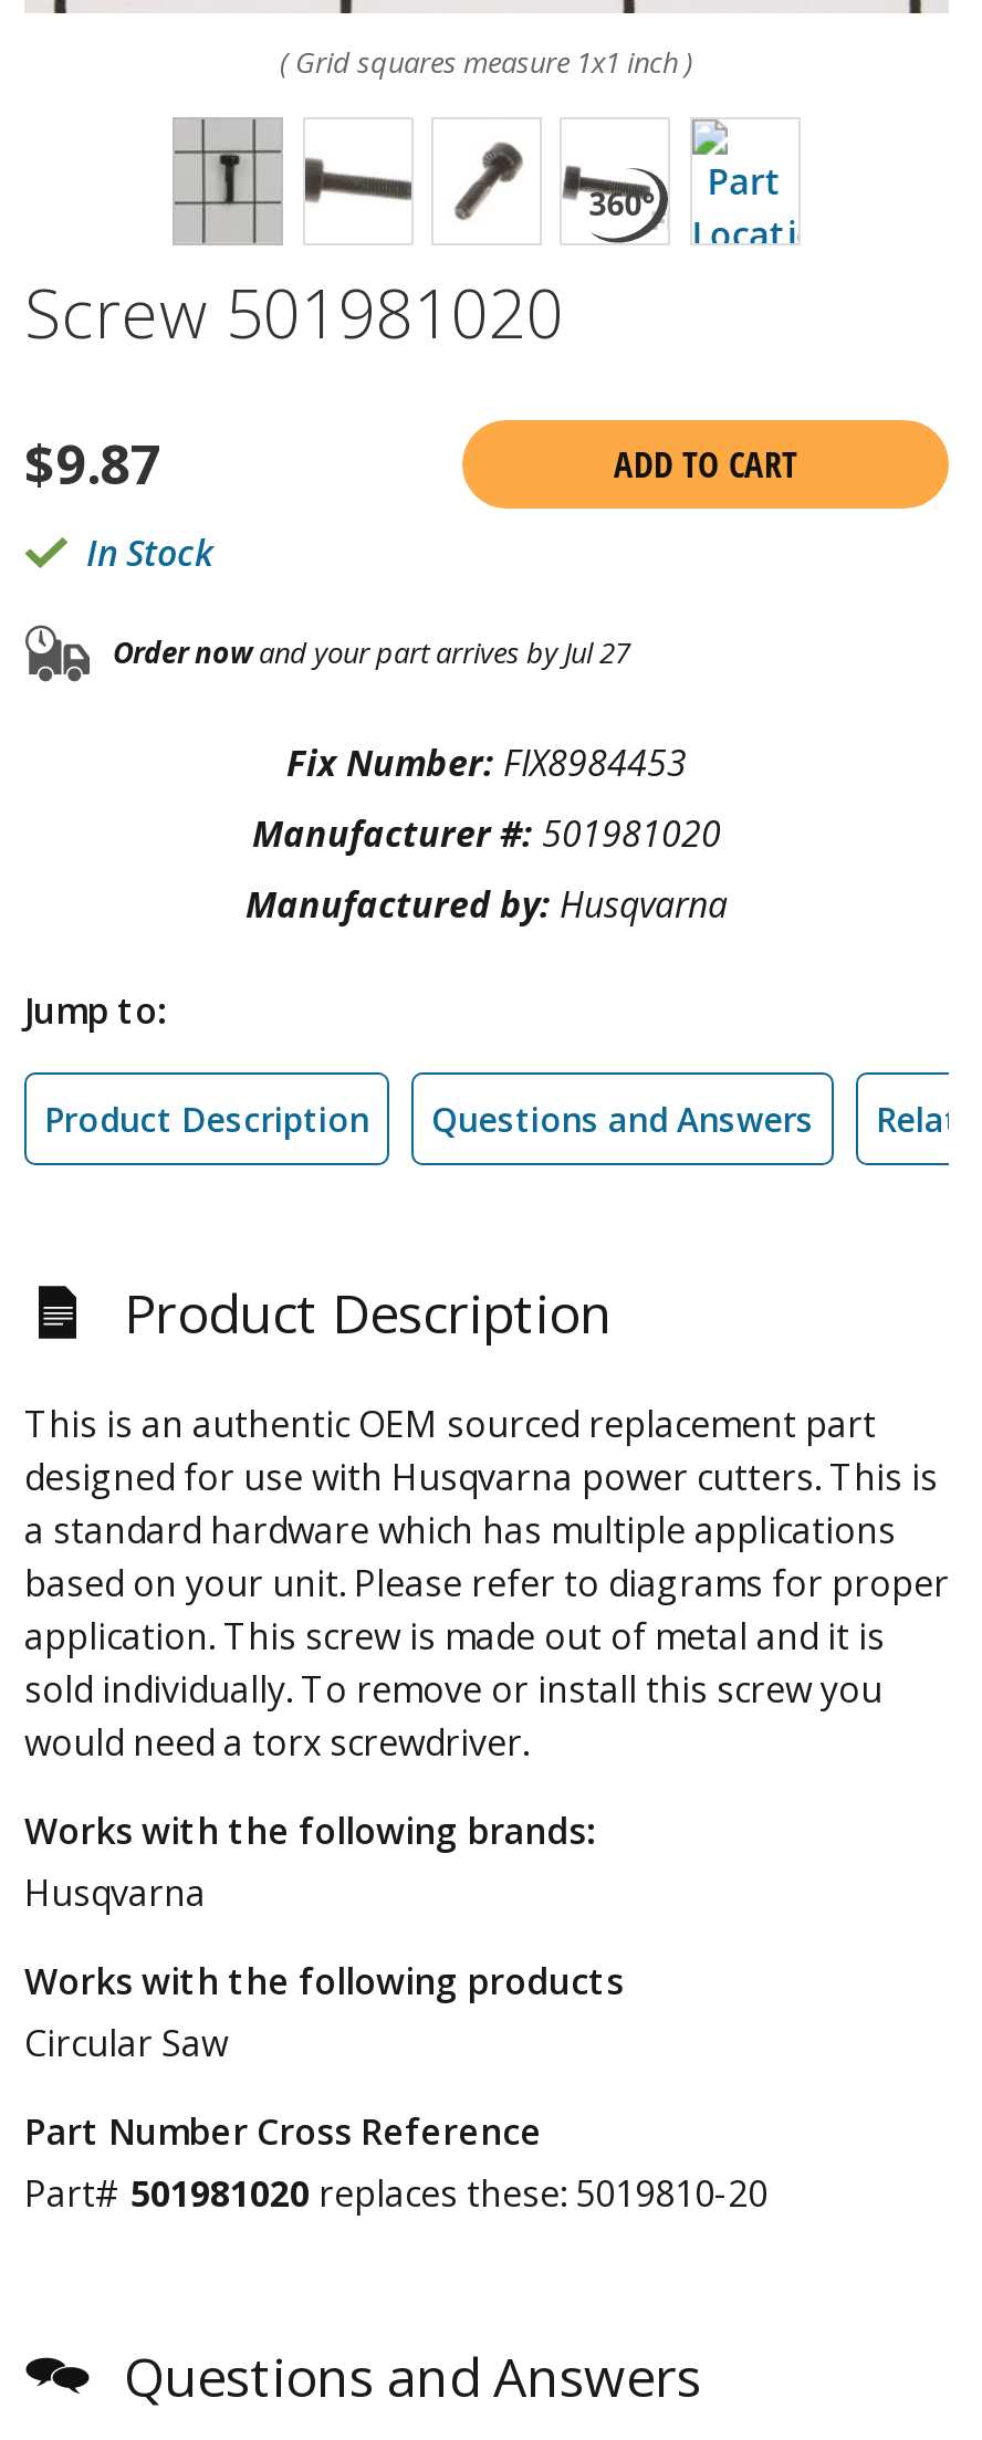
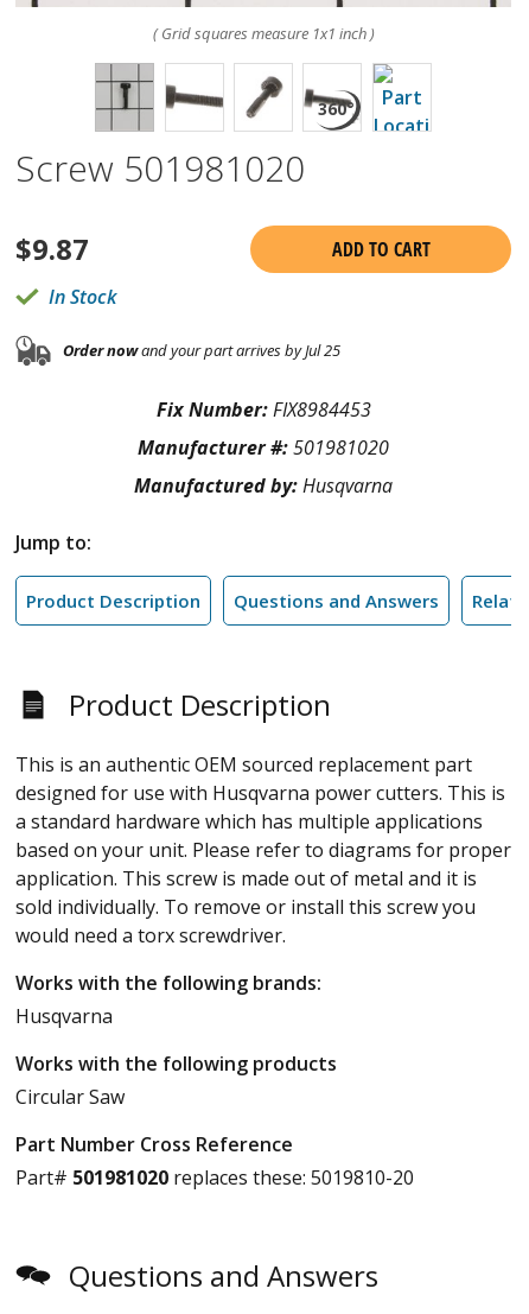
- Order nowand your part arrives by Jul 27
+ Order nowand your part arrives by Jul 25
